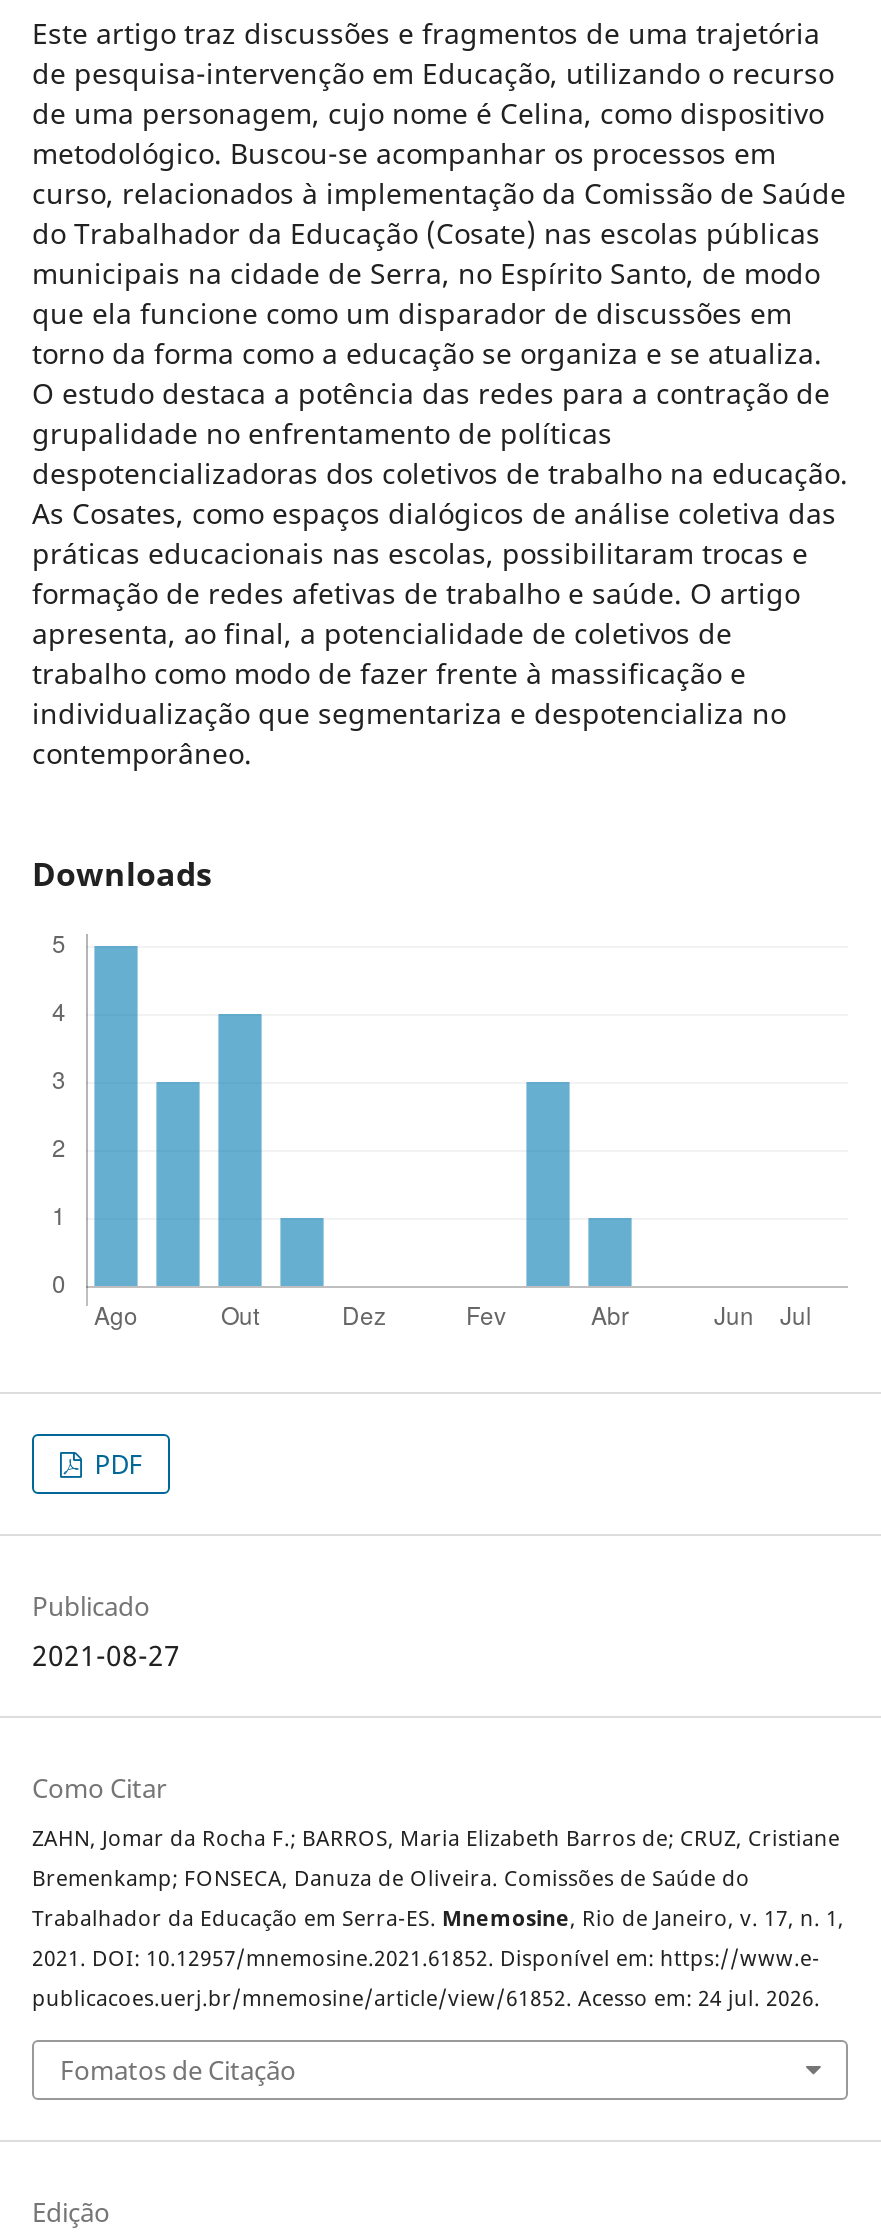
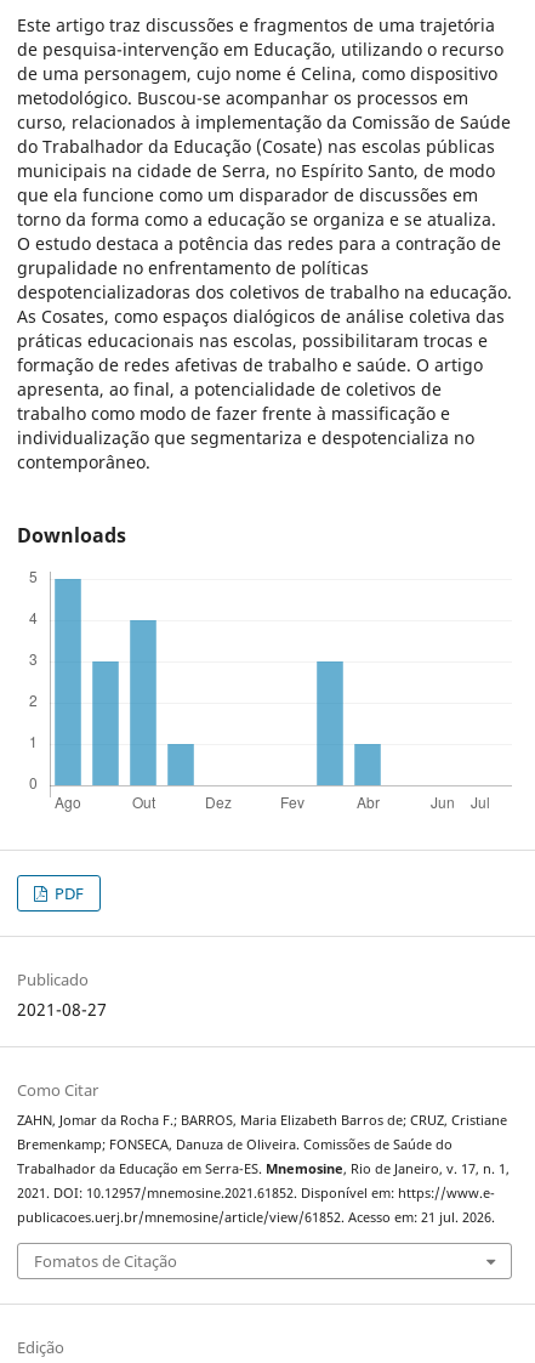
- publicacoes.uerj.br/mnemosine/article/view/61852. Acesso em: 24 jul. 2026.
+ publicacoes.uerj.br/mnemosine/article/view/61852. Acesso em: 21 jul. 2026.
